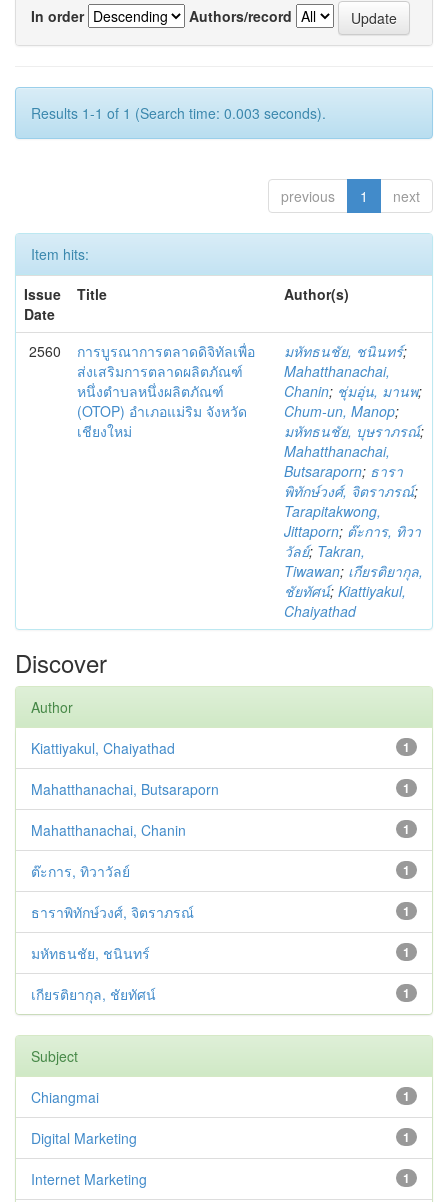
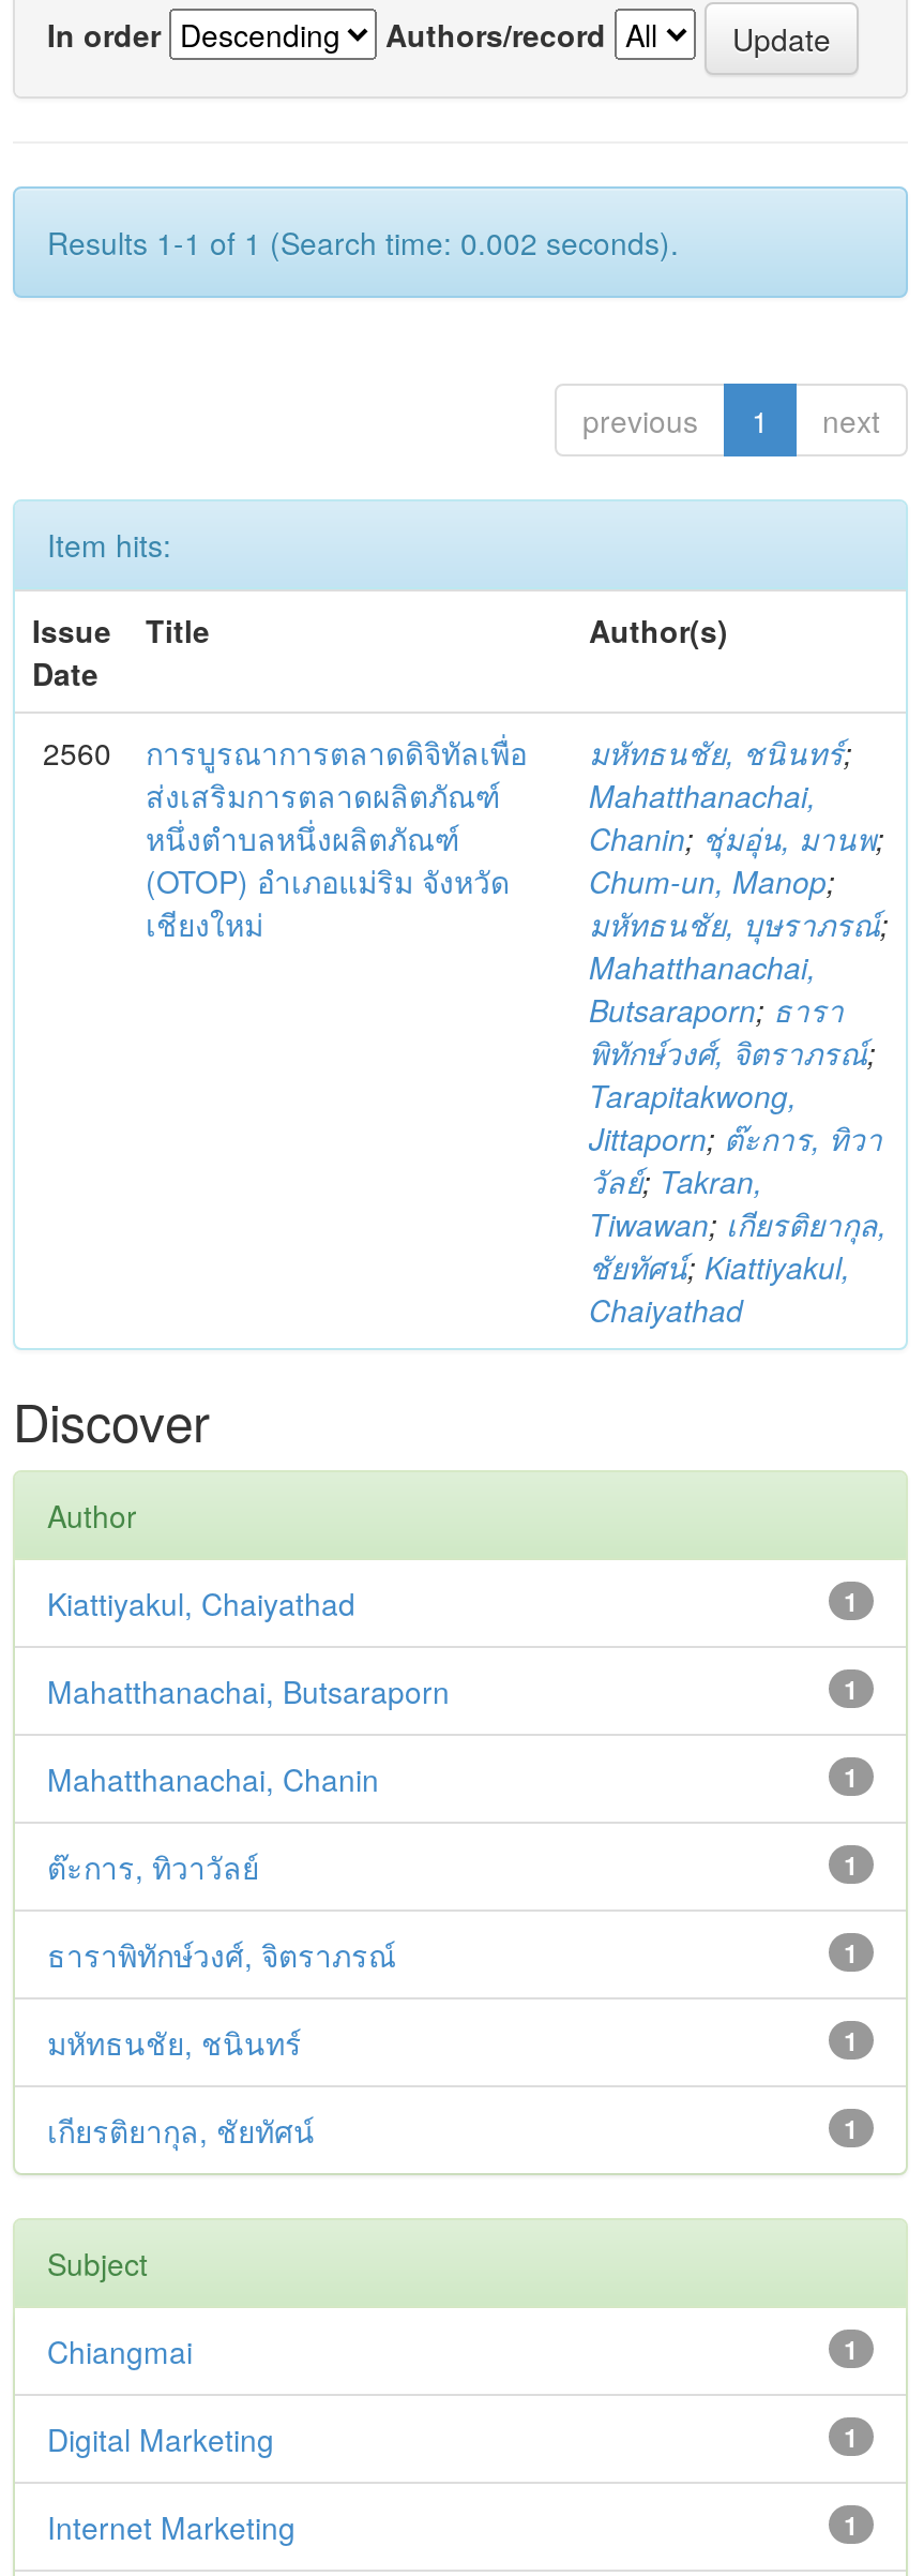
- Results 1-1 of 1 (Search time: 0.003 seconds).
+ Results 1-1 of 1 (Search time: 0.002 seconds).
